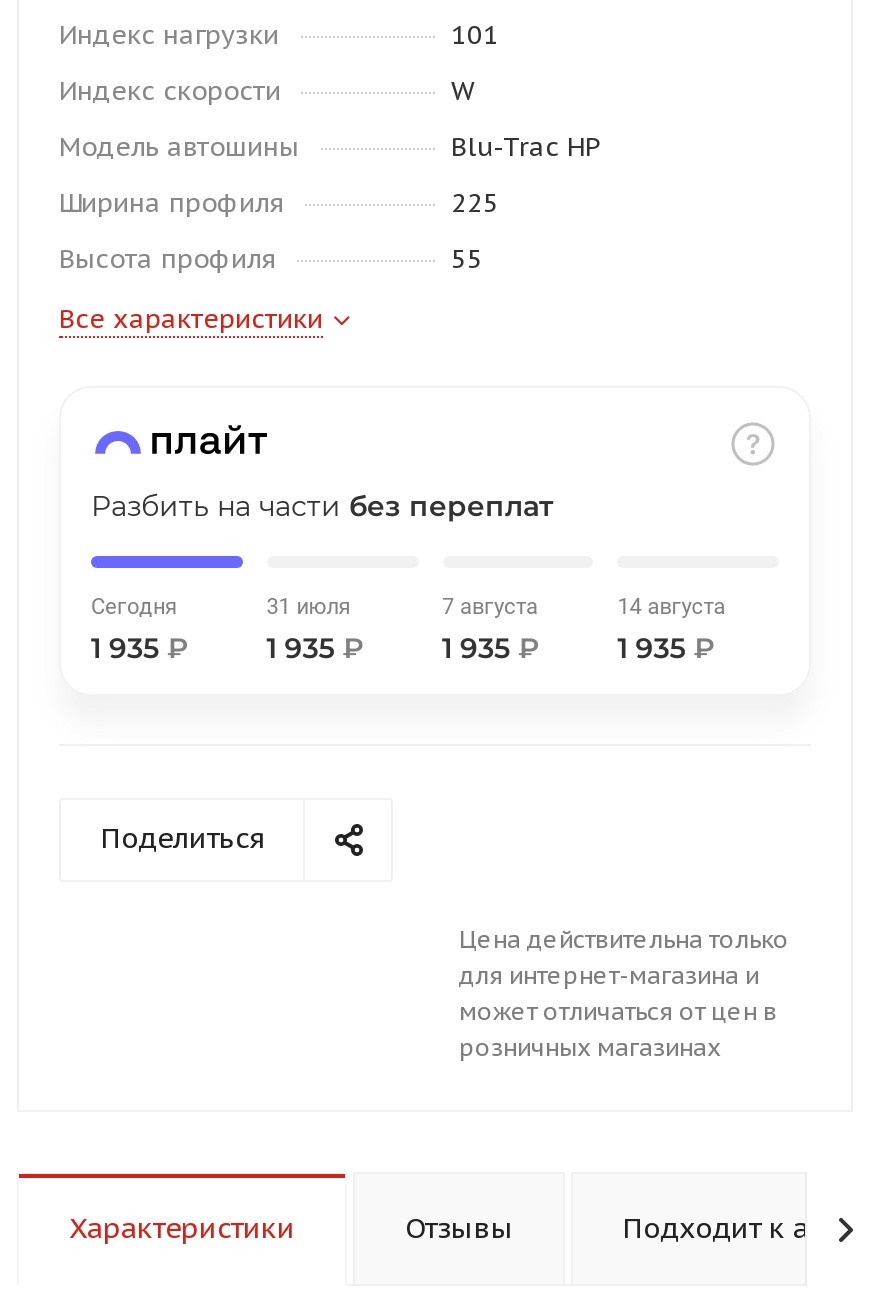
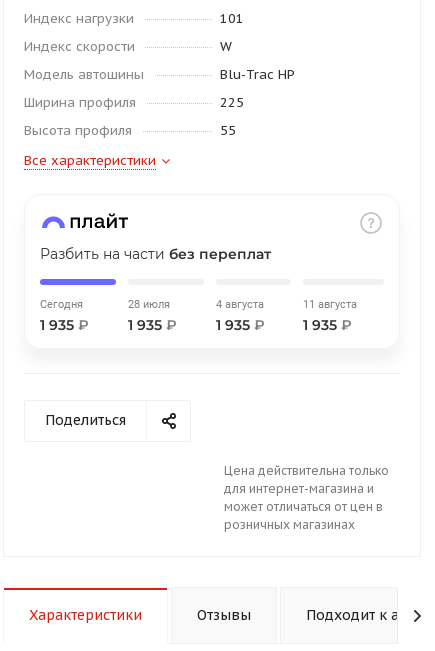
- 31 июля
+ 28 июля

- 7 августа
+ 4 августа

- 14 августа
+ 11 августа
